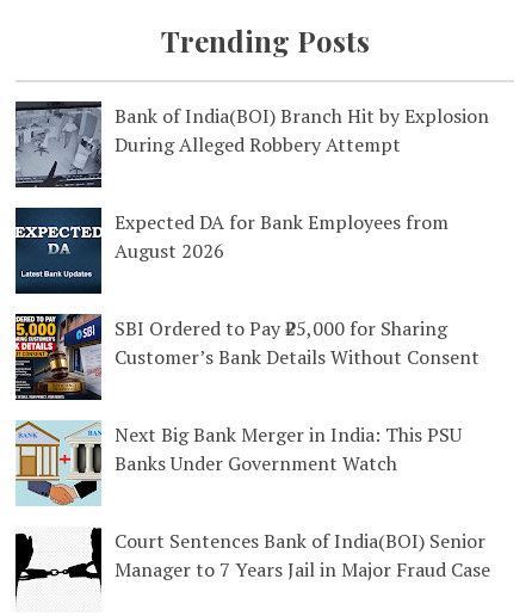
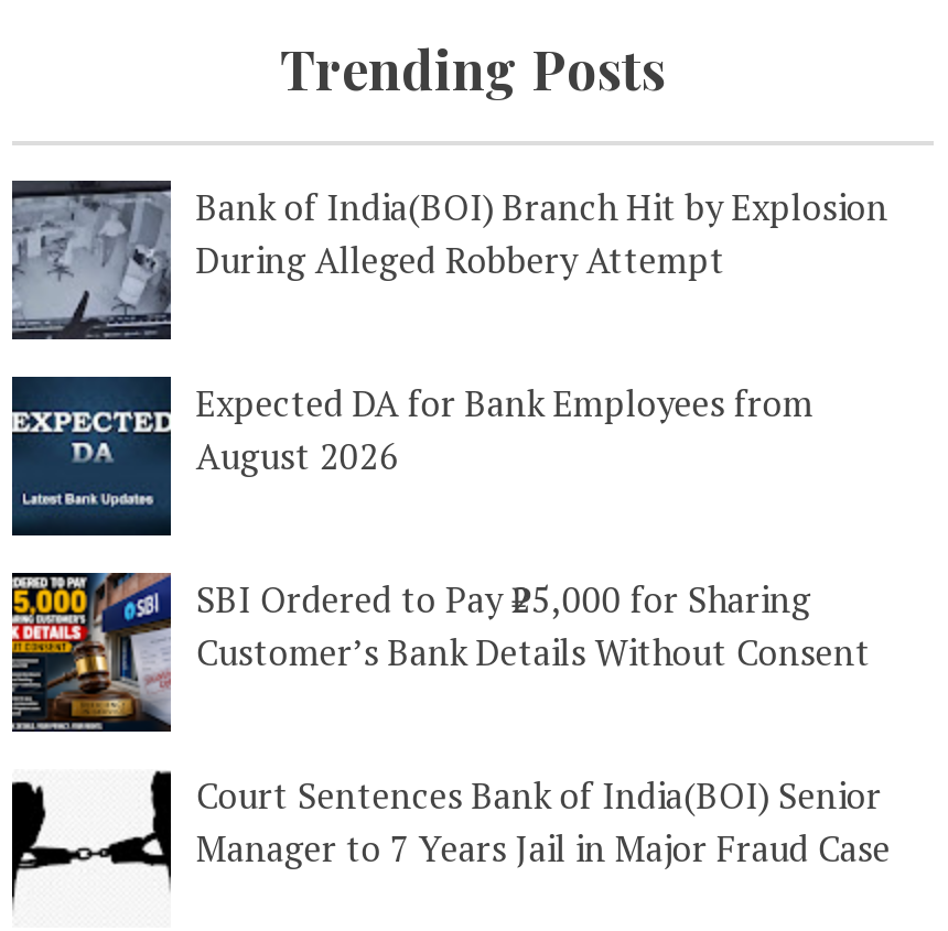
- [image]
- Next Big Bank Merger in India: This PSU
- Banks Under Government Watch
